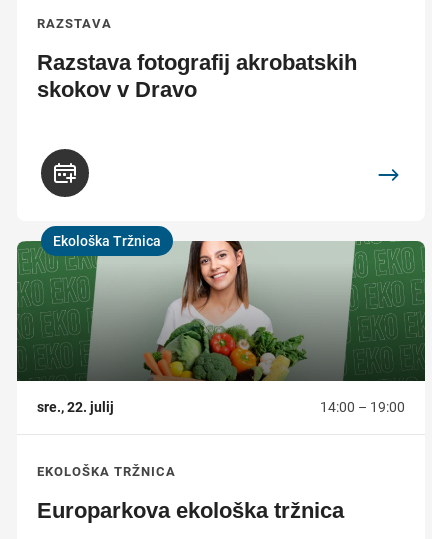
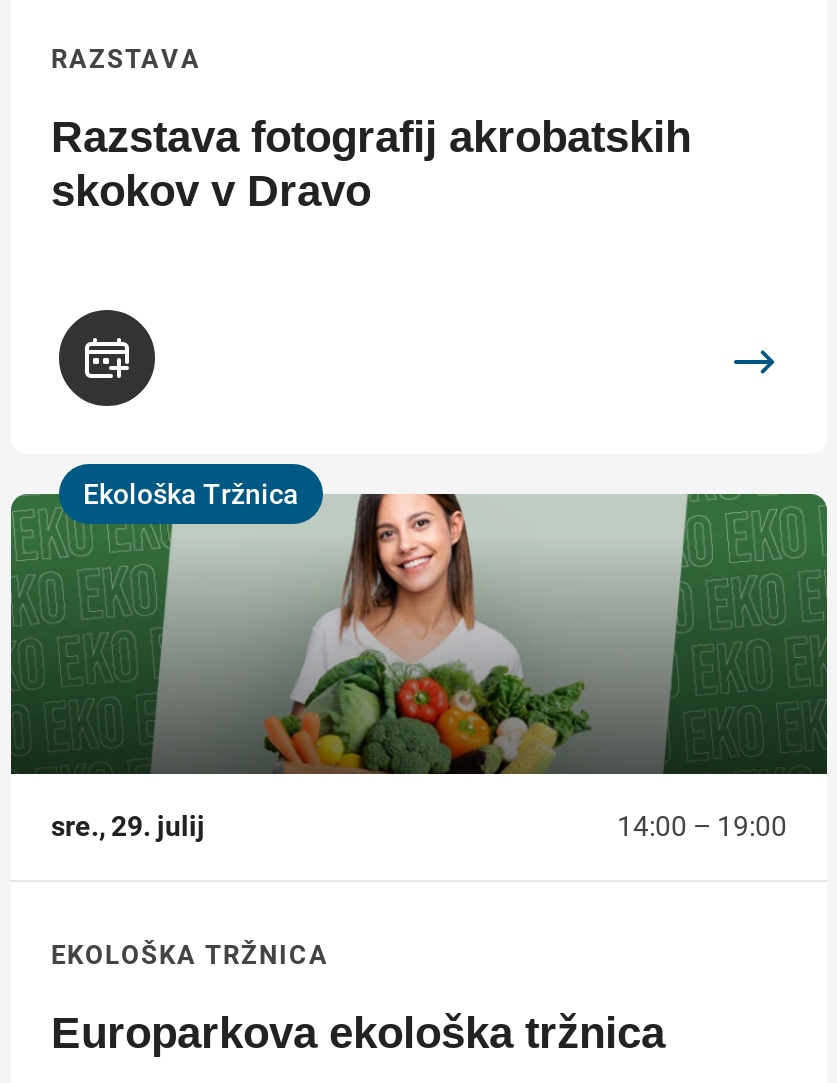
- sre., 22. julij
+ sre., 29. julij
